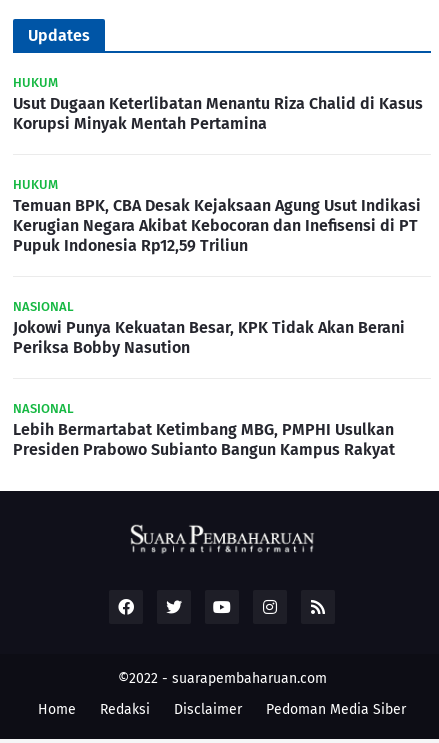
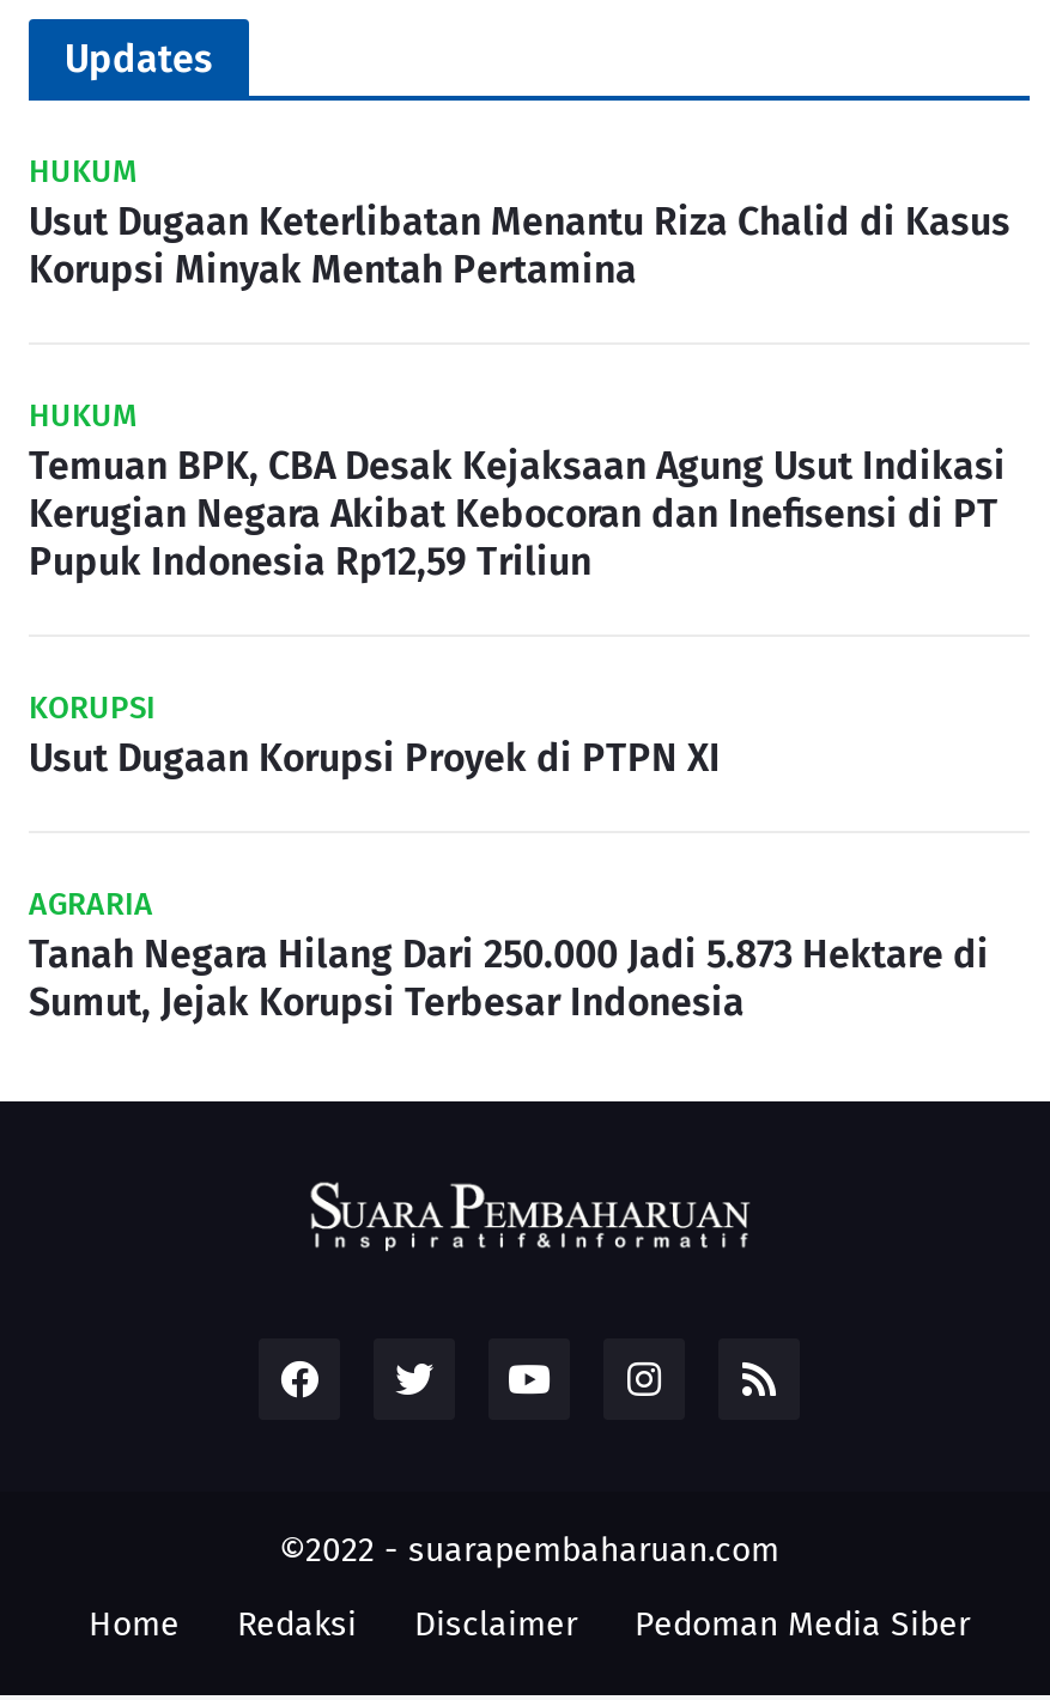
- NASIONAL
- Jokowi Punya Kekuatan Besar, KPK Tidak Akan Berani
- Periksa Bobby Nasution
+ KORUPSI
+ Usut Dugaan Korupsi Proyek di PTPN XI

- NASIONAL
- Lebih Bermartabat Ketimbang MBG, PMPHI Usulkan
- Presiden Prabowo Subianto Bangun Kampus Rakyat
+ AGRARIA
+ Tanah Negara Hilang Dari 250.000 Jadi 5.873 Hektare di
+ Sumut, Jejak Korupsi Terbesar Indonesia
